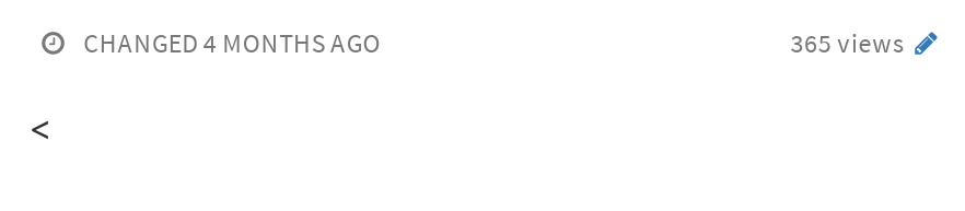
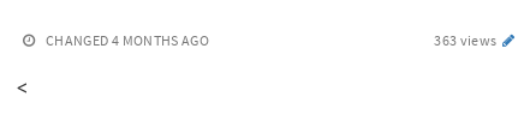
- 365 views
+ 363 views
